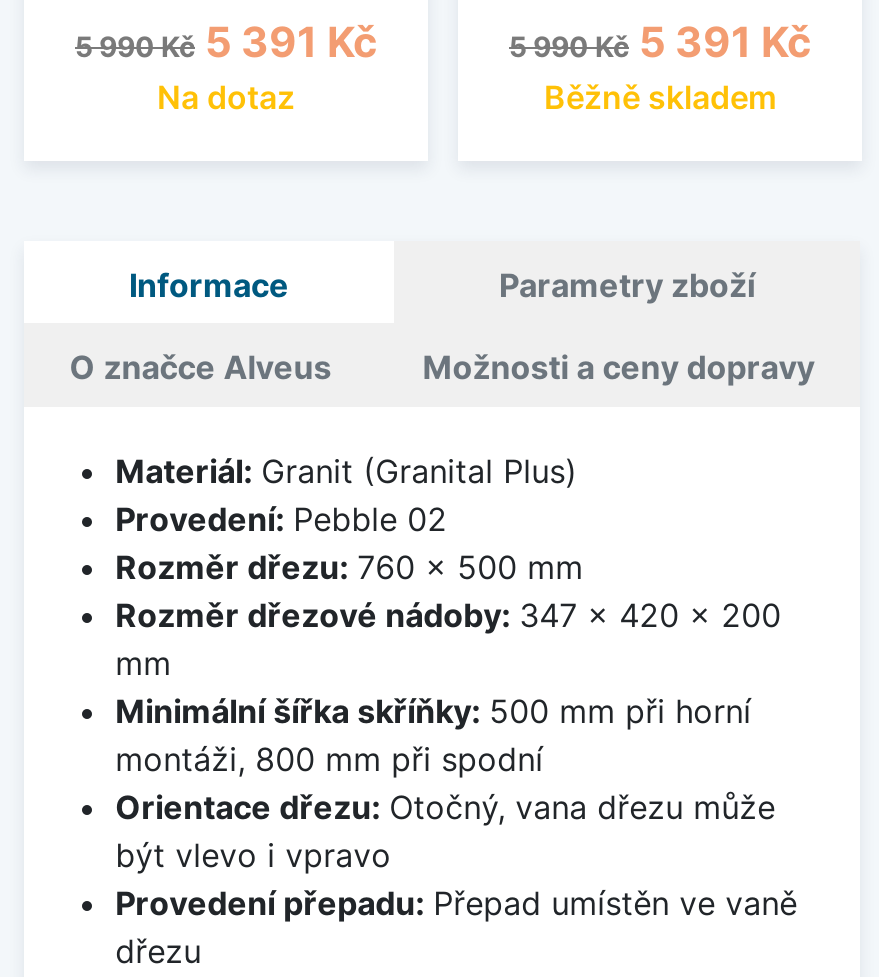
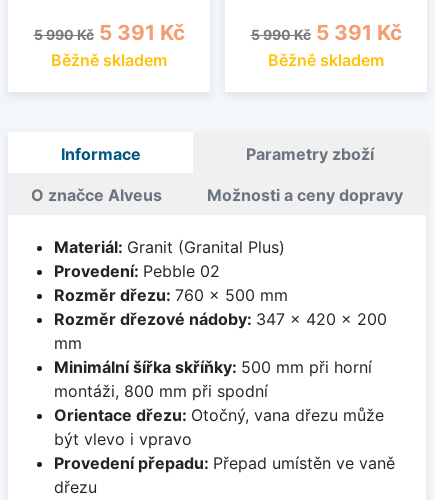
- Na dotaz
+ Běžně skladem
